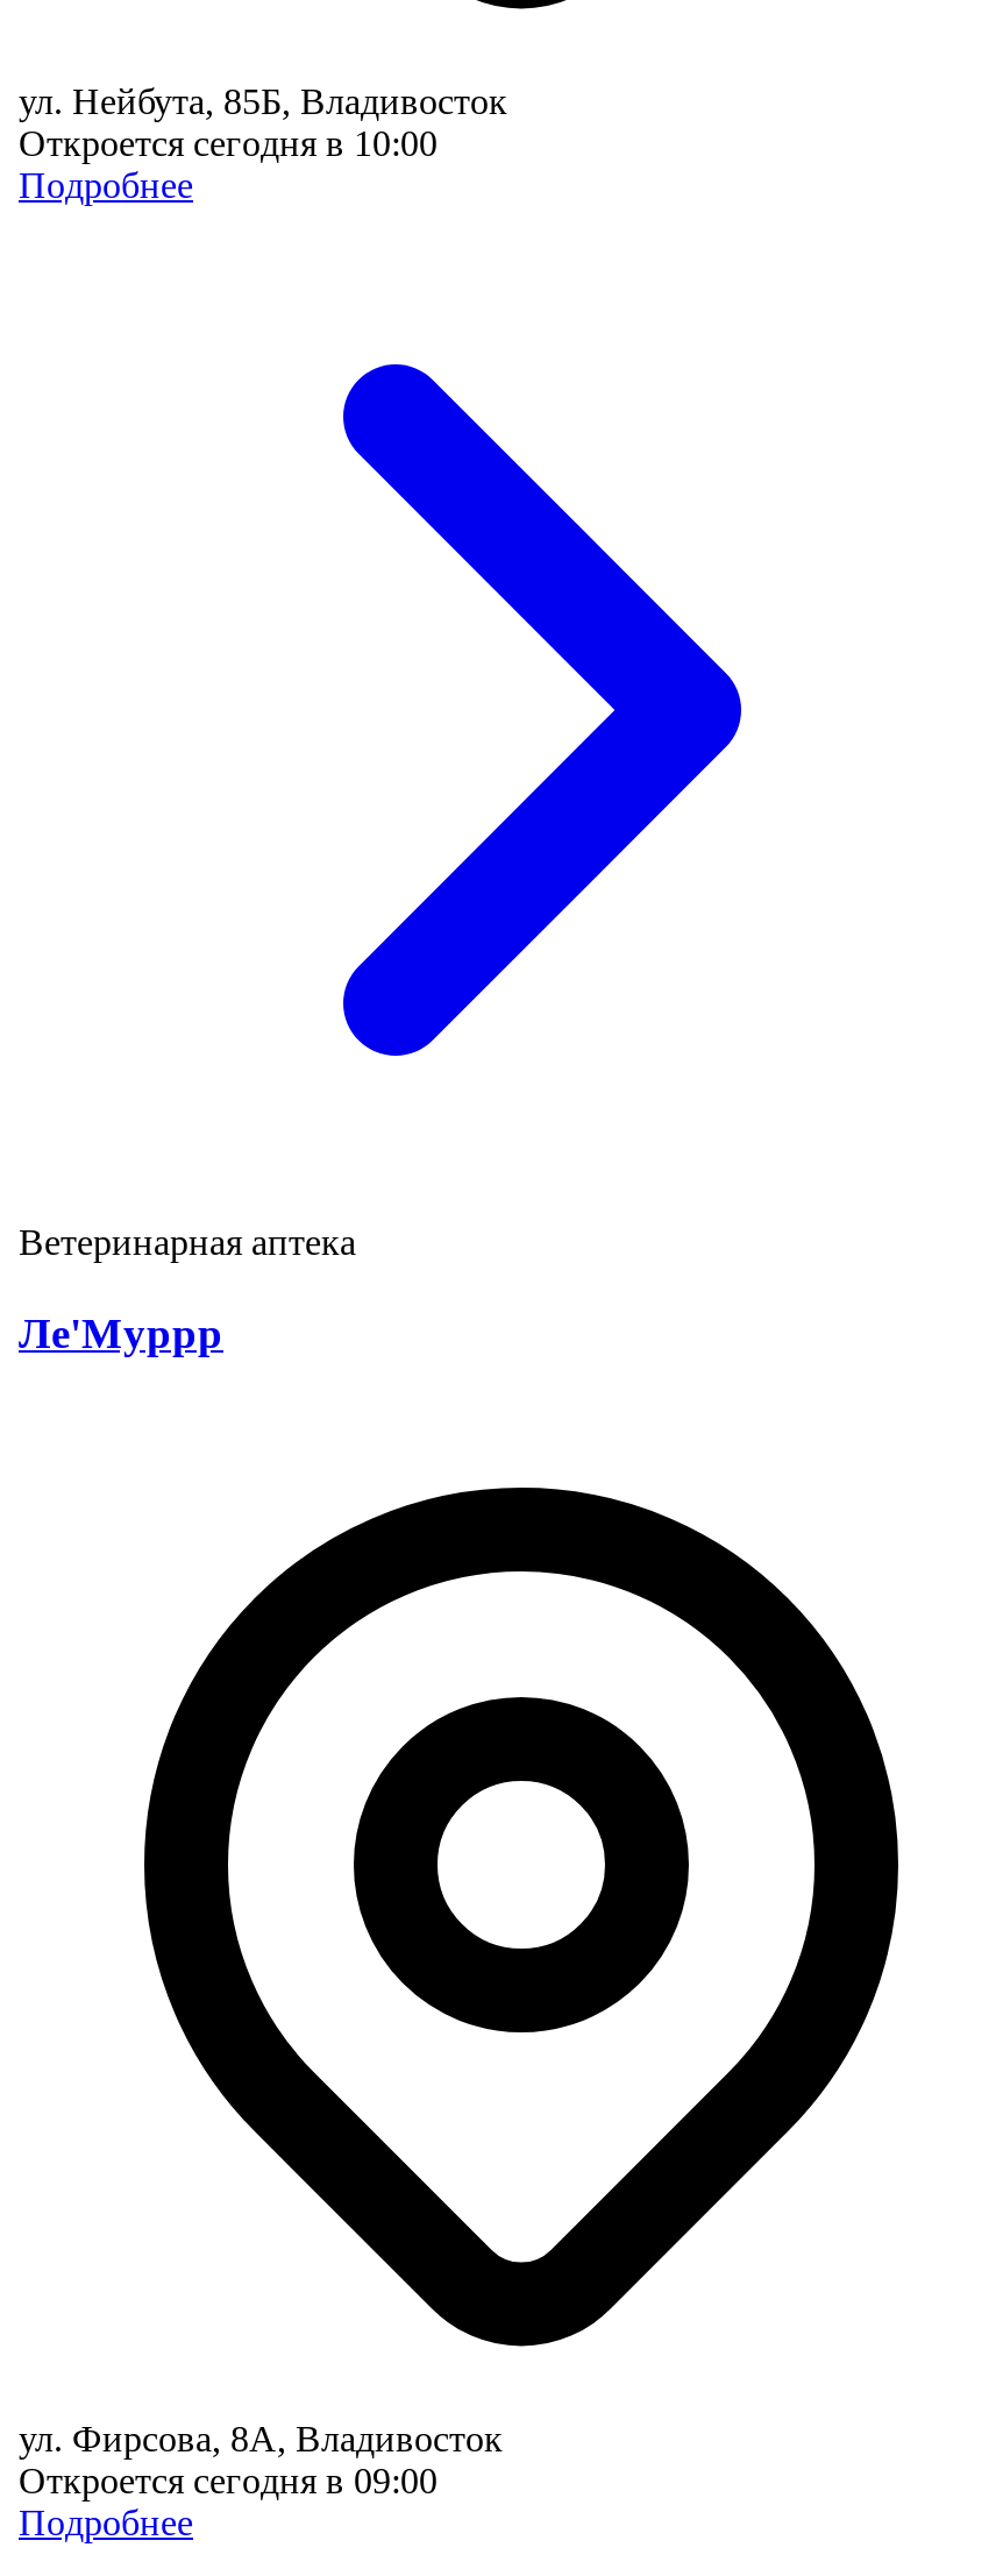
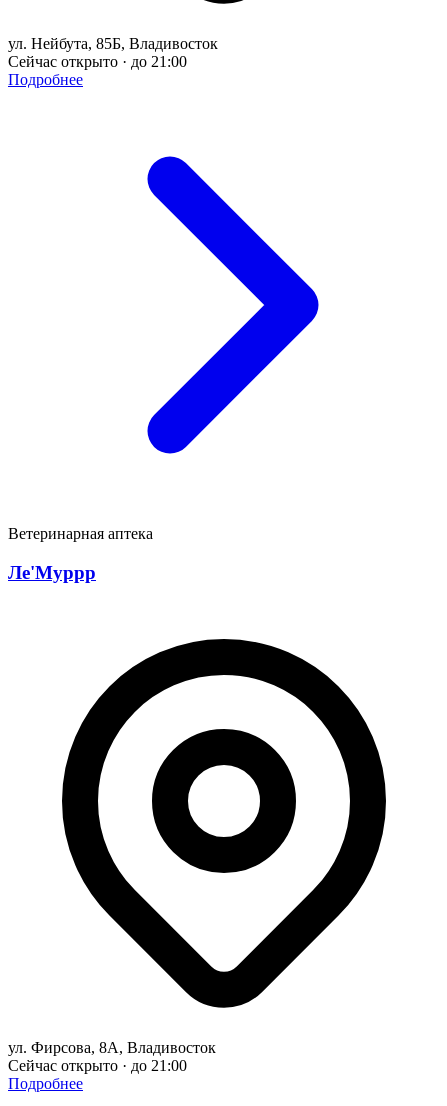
- Откроется сегодня в 10:00
+ Сейчас открыто · до 21:00

- Откроется сегодня в 09:00
+ Сейчас открыто · до 21:00
